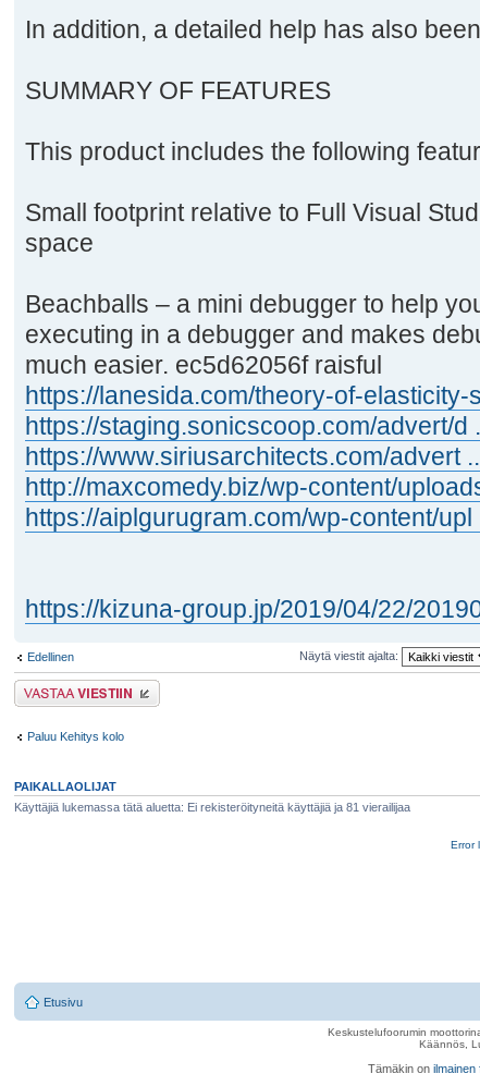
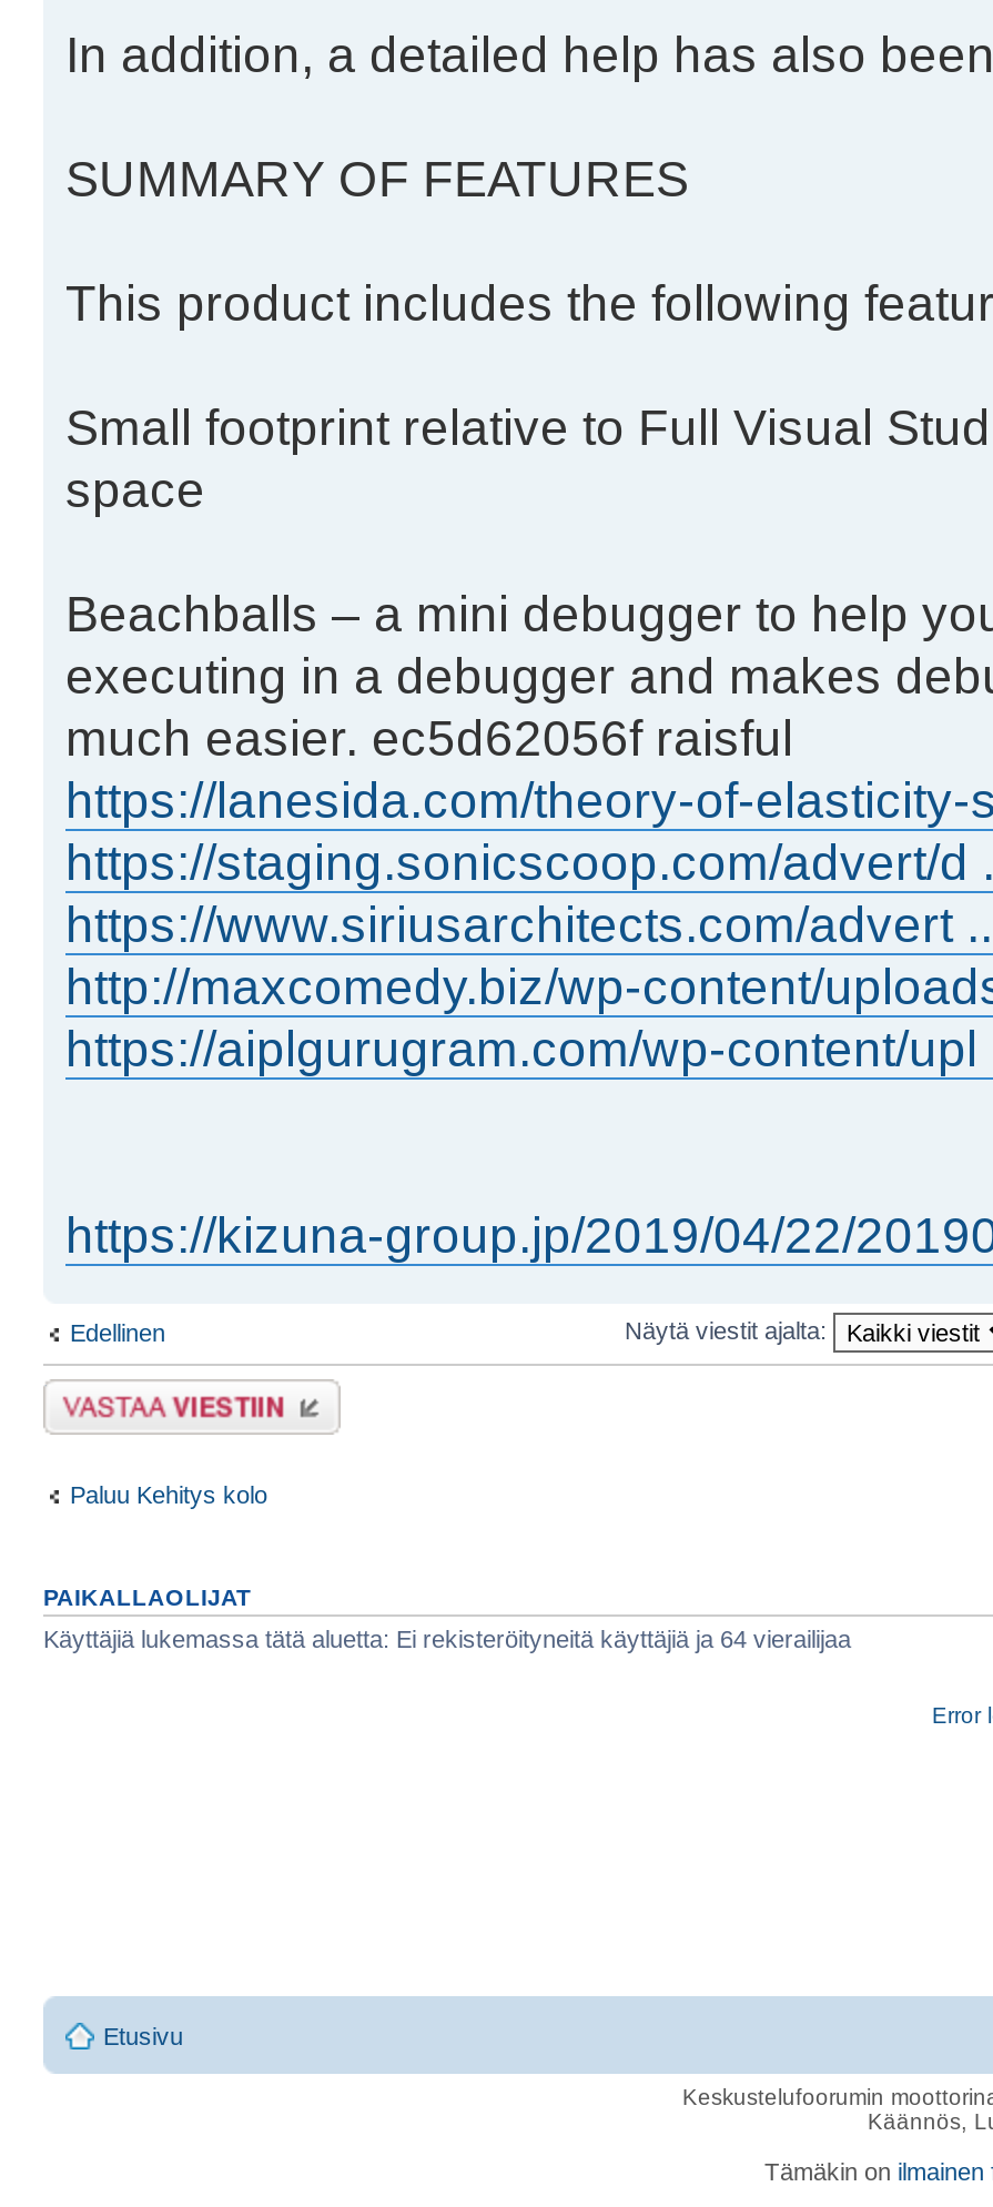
- Käyttäjiä lukemassa tätä aluetta: Ei rekisteröityneitä käyttäjiä ja 81 vierailijaa
+ Käyttäjiä lukemassa tätä aluetta: Ei rekisteröityneitä käyttäjiä ja 64 vierailijaa
